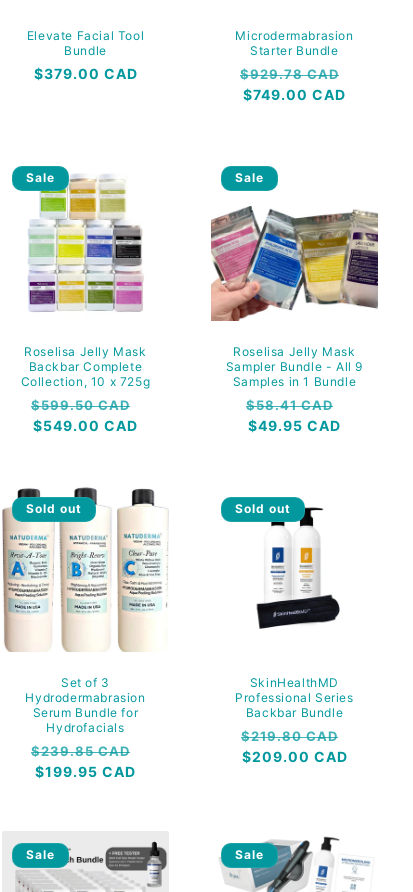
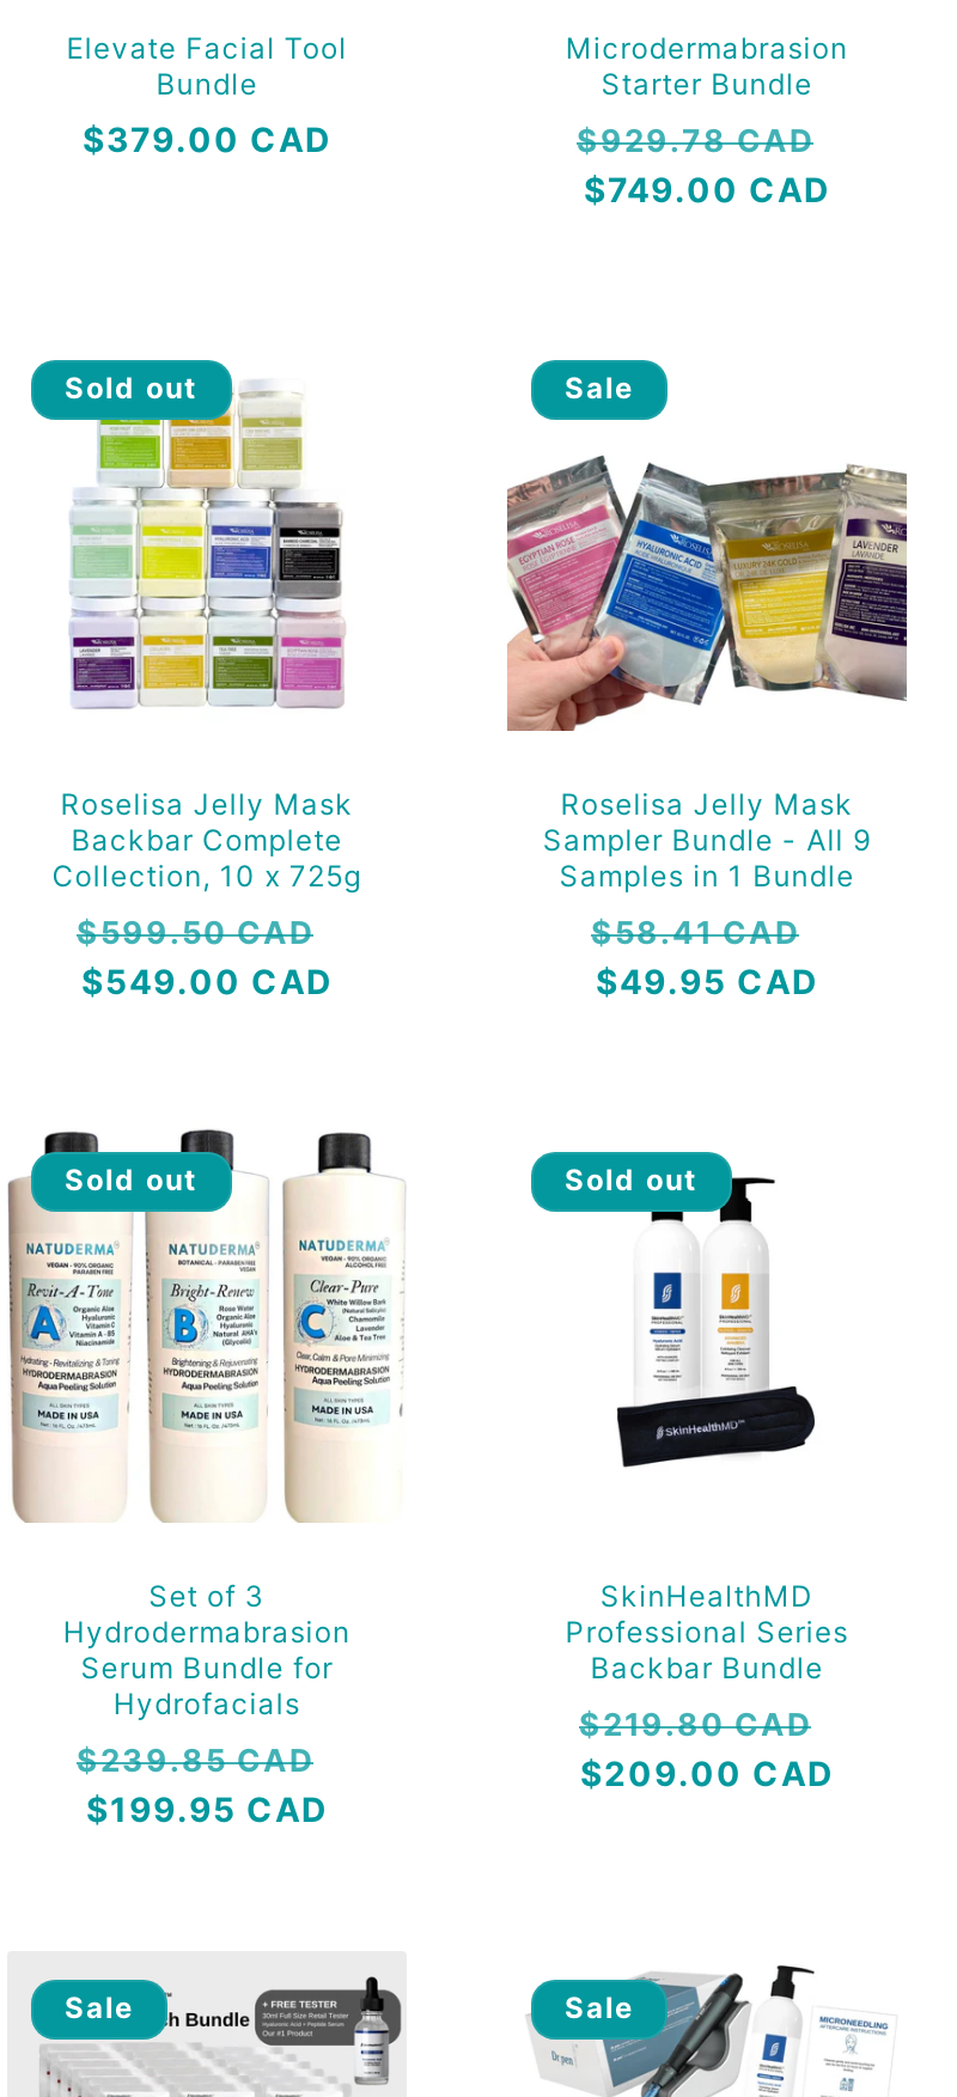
- Sale
+ Sold out
